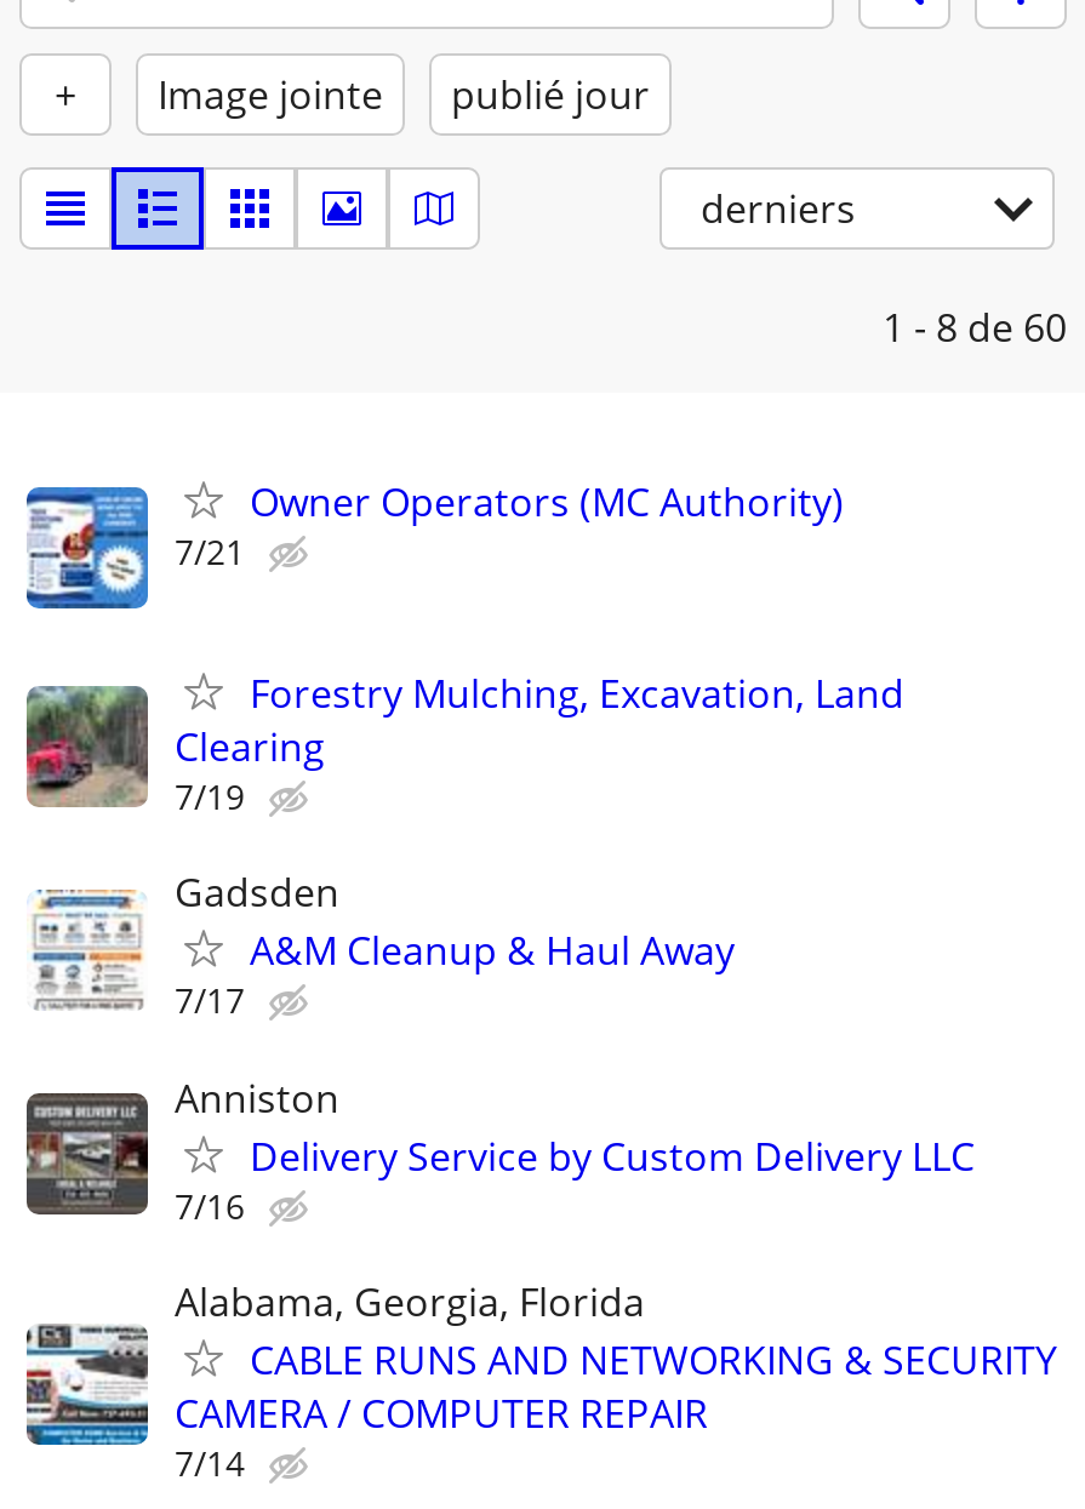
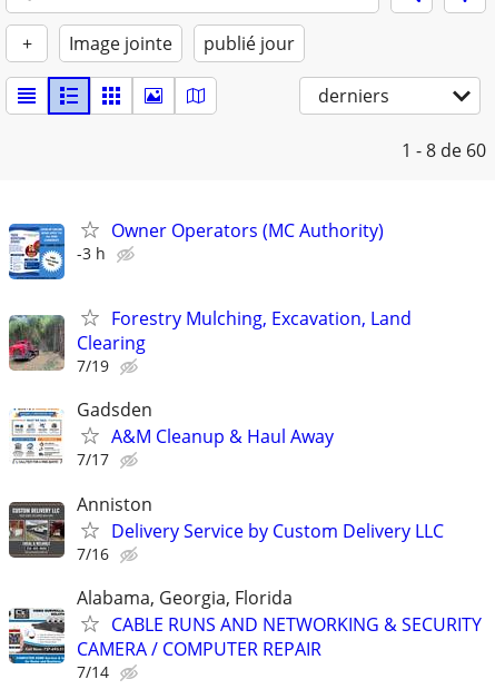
- 7/21
+ -3 h
